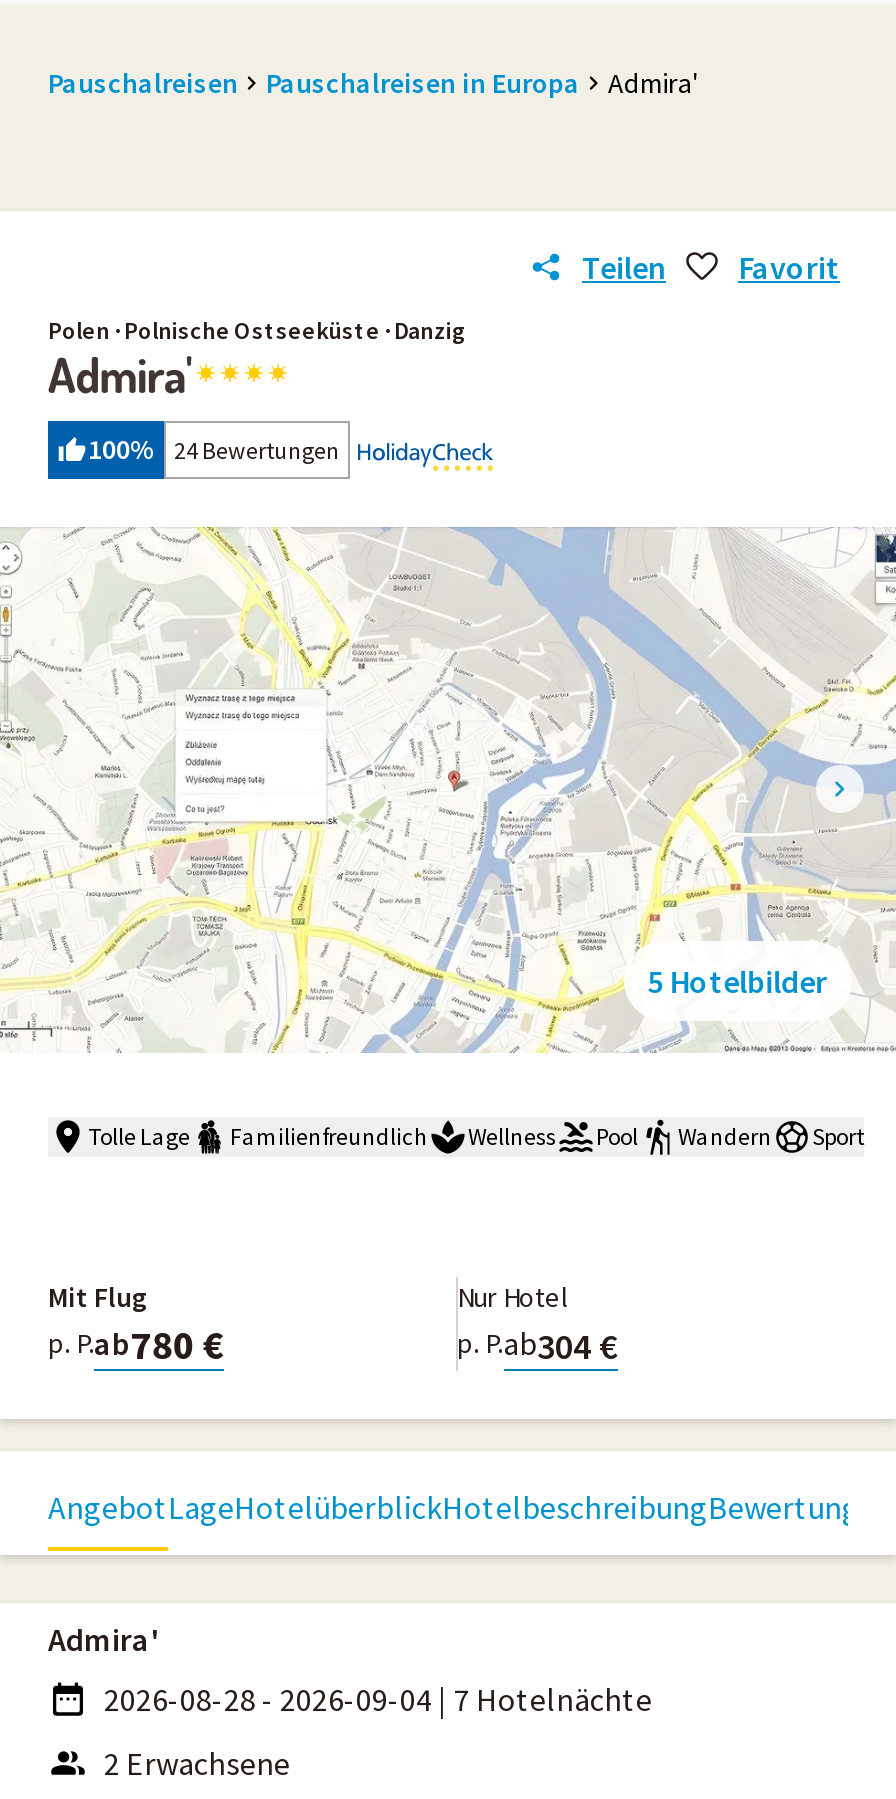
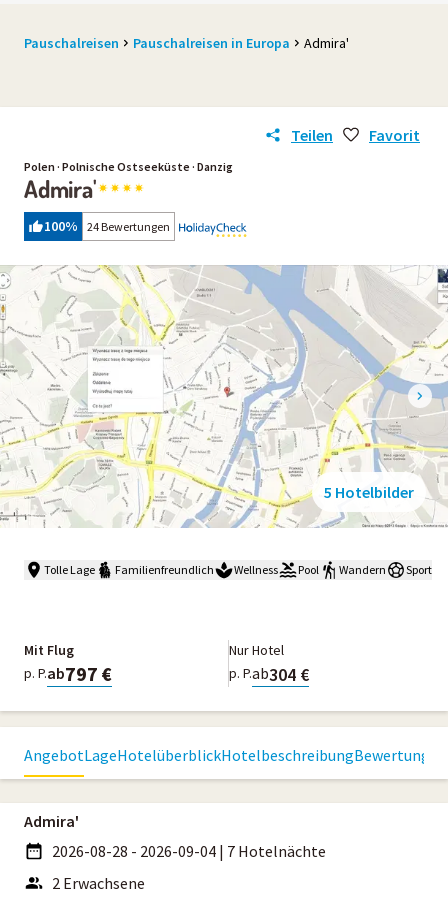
- p. P.ab780 €
+ p. P.ab797 €
